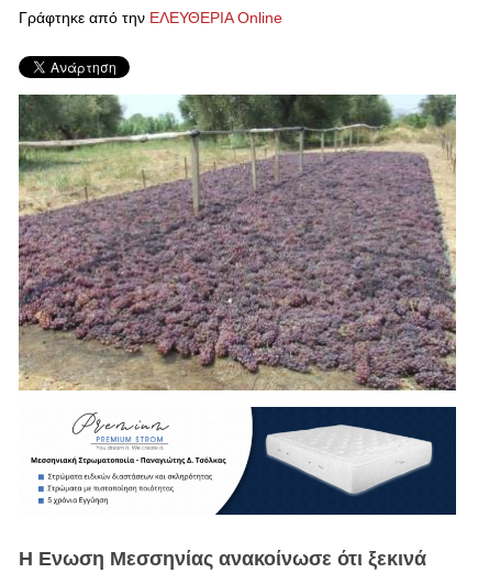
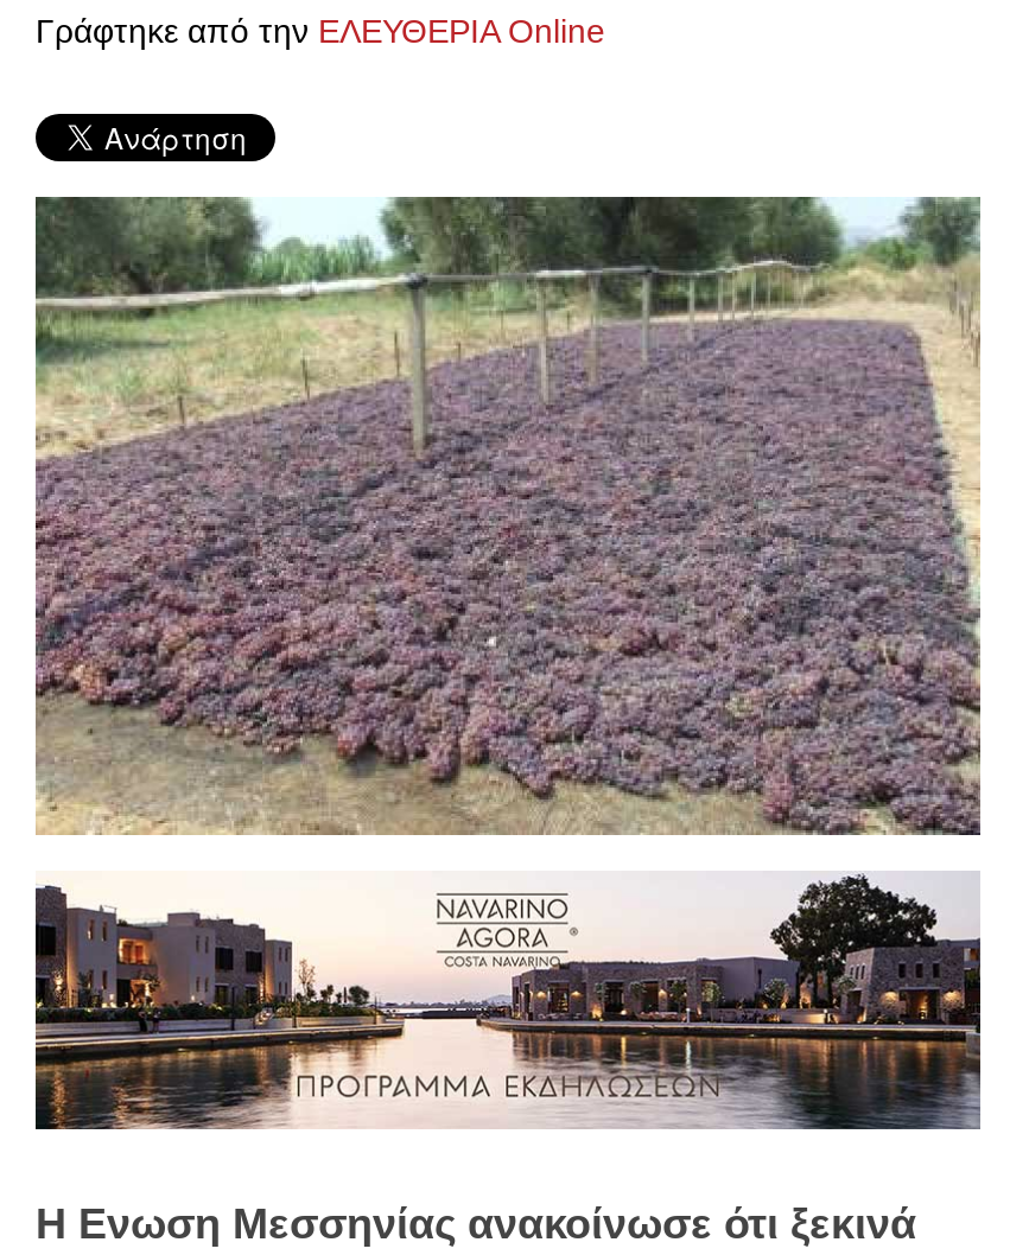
- [image]
+ [image]
